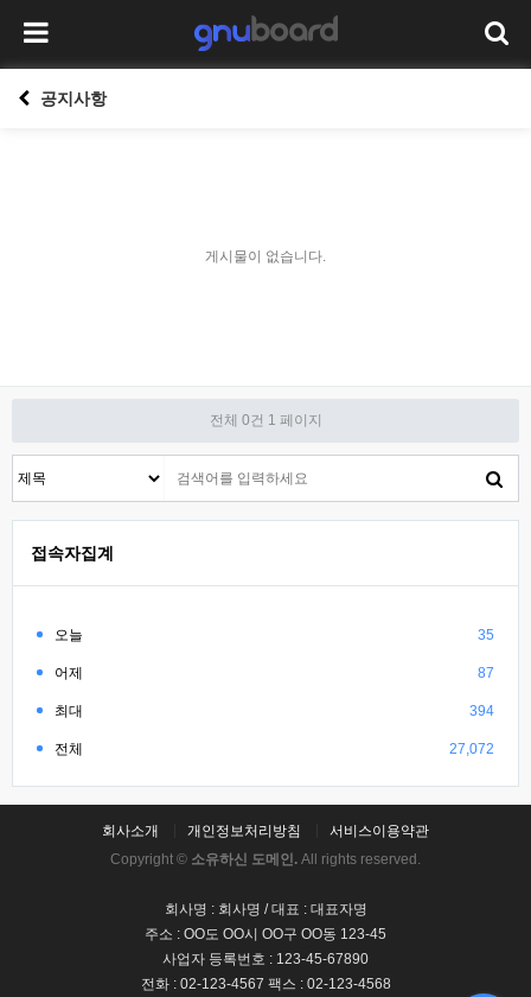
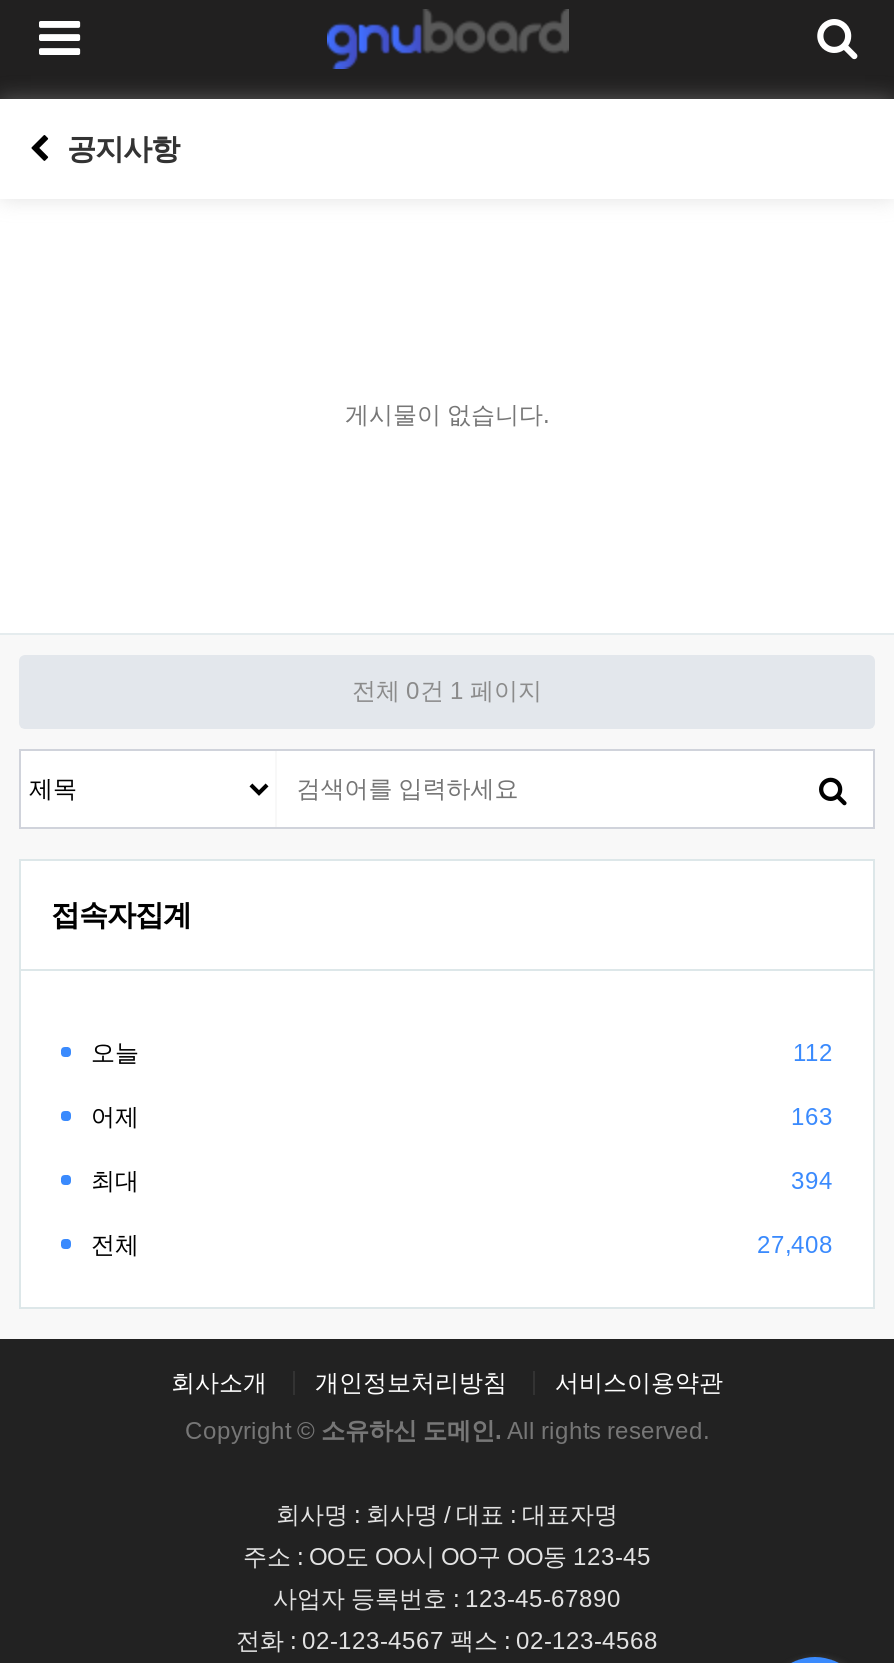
- 35
+ 112

- 87
+ 163

- 27,072
+ 27,408
